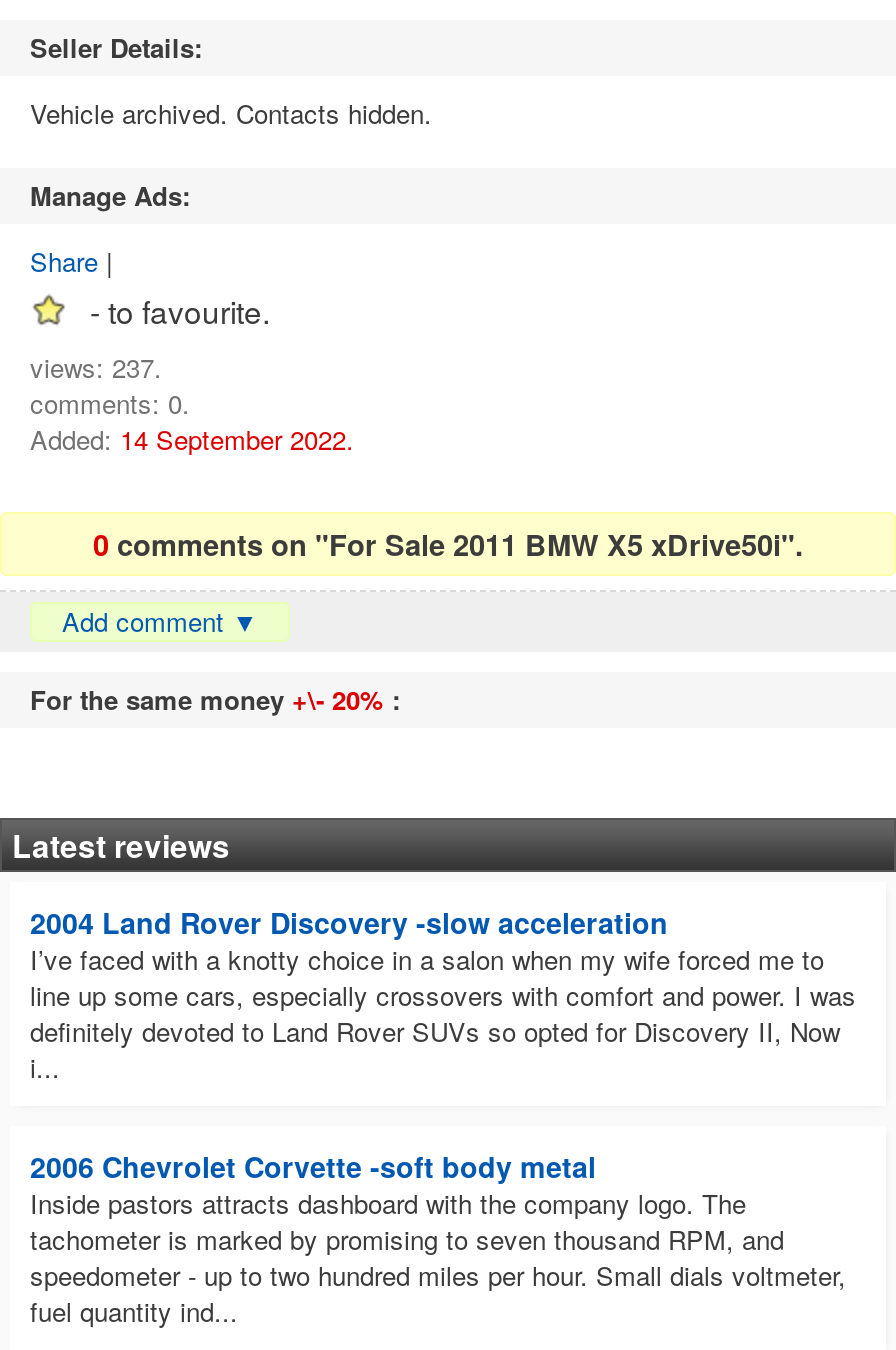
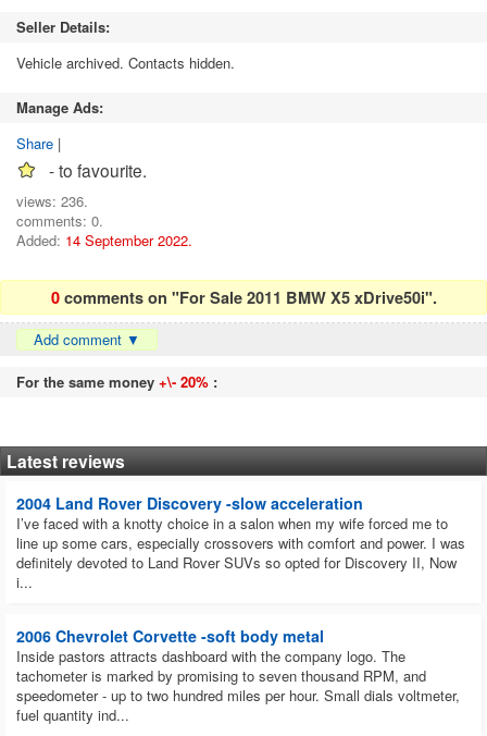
- views: 237.
+ views: 236.
